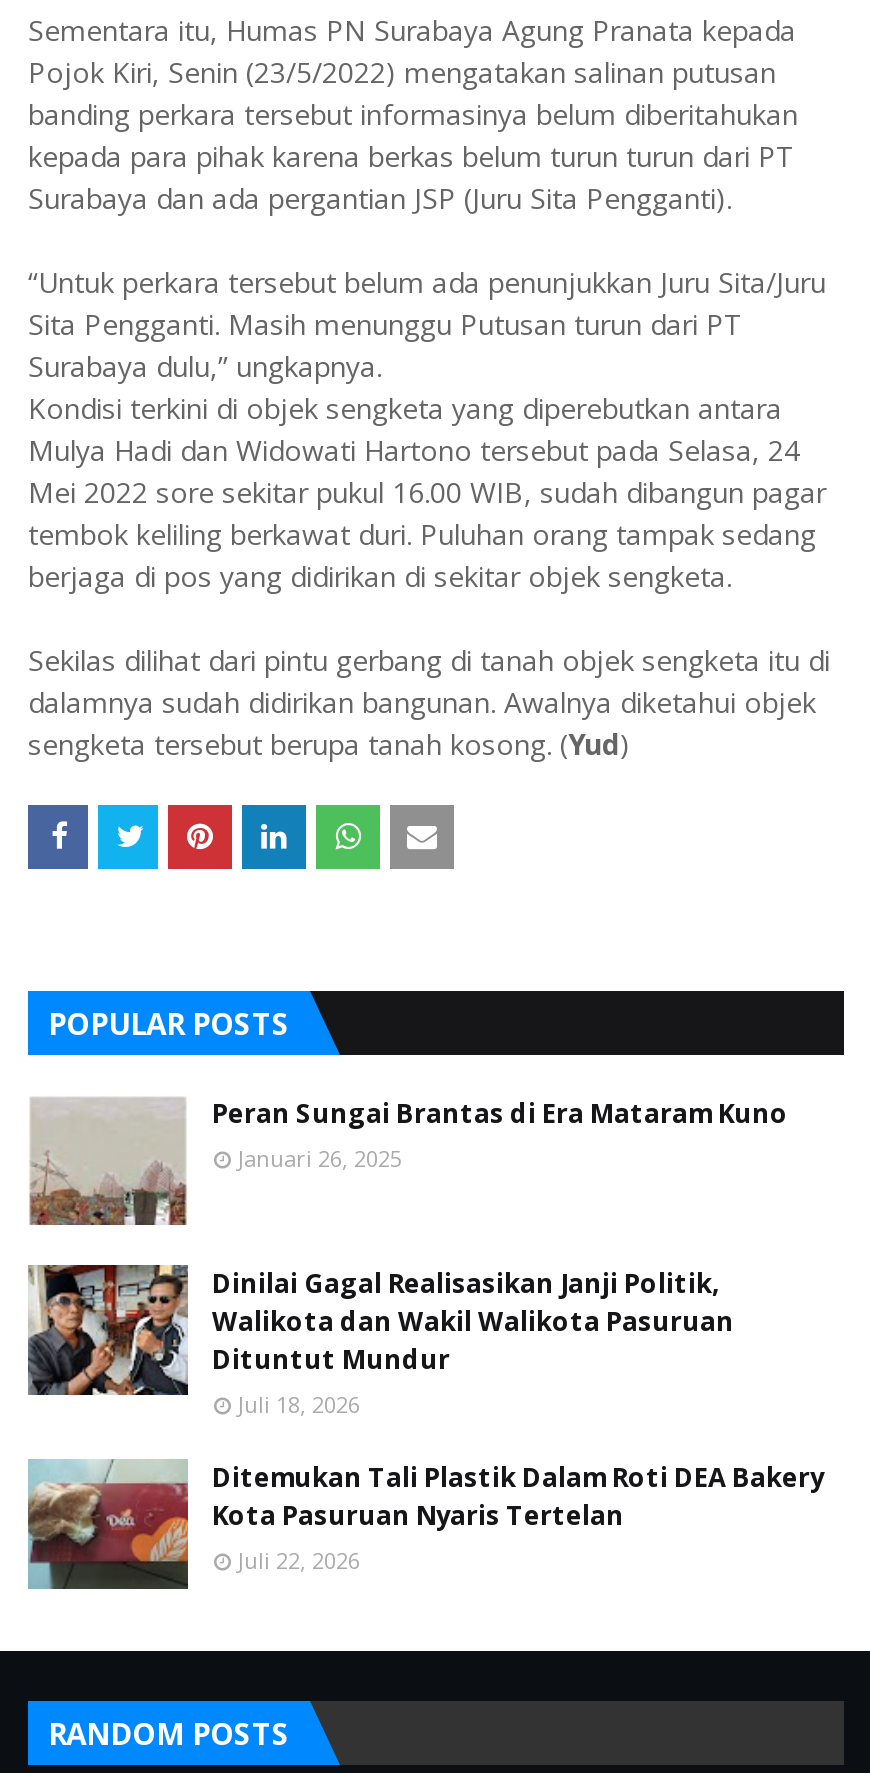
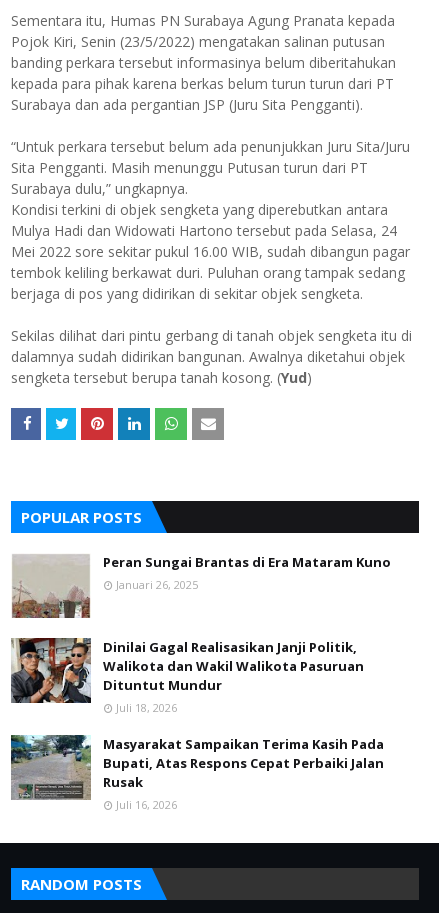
- [image]
- Ditemukan Tali Plastik Dalam Roti DEA Bakery
- Kota Pasuruan Nyaris Tertelan
- Juli 22, 2026
+ [image]
+ Masyarakat Sampaikan Terima Kasih Pada
+ Bupati, Atas Respons Cepat Perbaiki Jalan
+ Rusak
+ Juli 16, 2026
